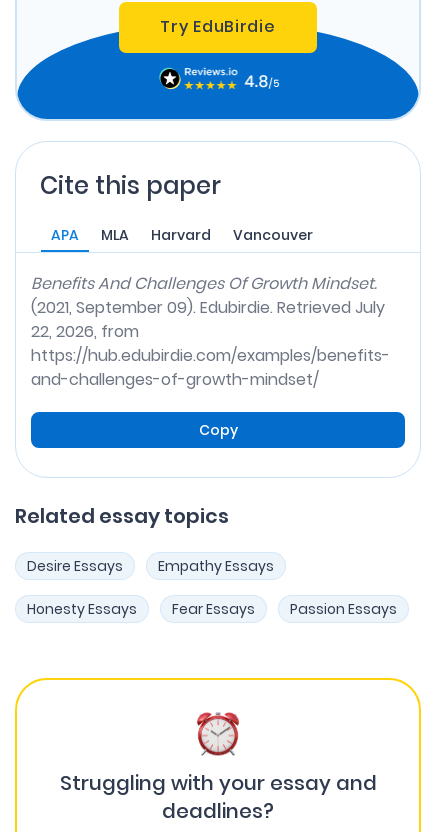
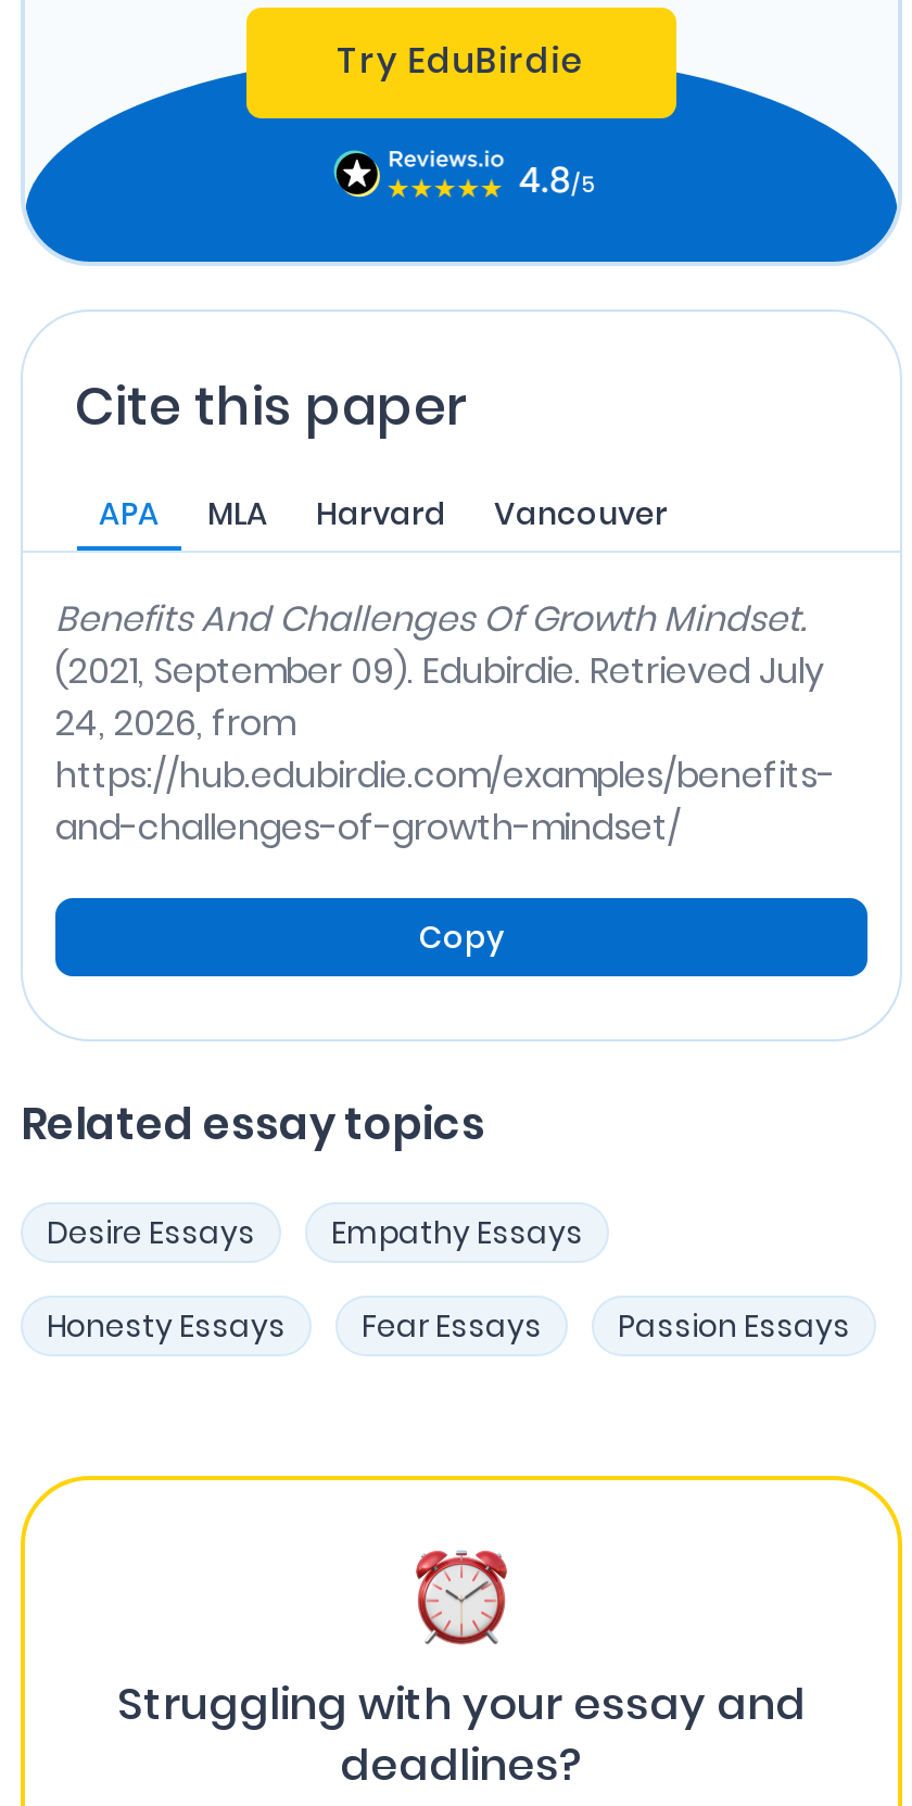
- 22, 2026, from
+ 24, 2026, from
